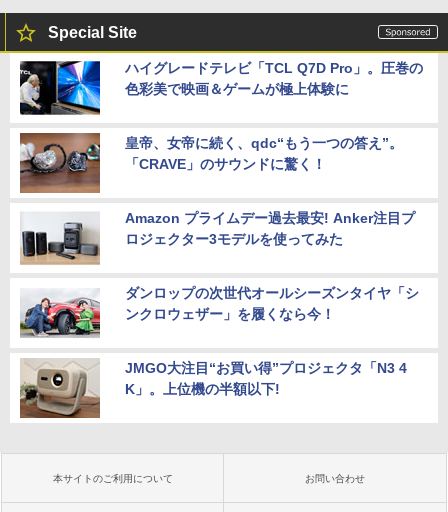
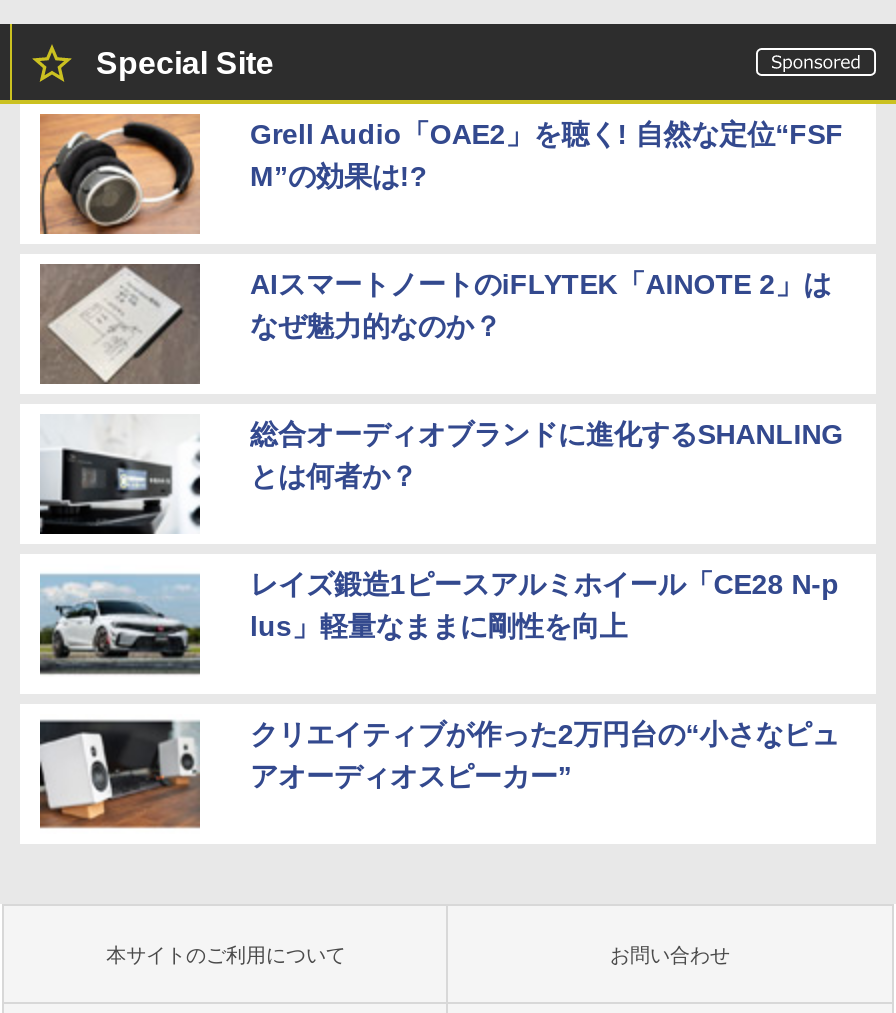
- [image]
- ハイグレードテレビ「TCL Q7D Pro」。圧巻の
- 色彩美で映画＆ゲームが極上体験に
+ [image]
+ Grell Audio「OAE2」を聴く! 自然な定位“FSF
+ M”の効果は!?

- [image]
- 皇帝、女帝に続く、qdc“もう一つの答え”。
- 「CRAVE」のサウンドに驚く！
+ [image]
+ AIスマートノートのiFLYTEK「AINOTE 2」は
+ なぜ魅力的なのか？

- [image]
- Amazon プライムデー過去最安! Anker注目プ
- ロジェクター3モデルを使ってみた
+ [image]
+ 総合オーディオブランドに進化するSHANLING
+ とは何者か？

- [image]
- ダンロップの次世代オールシーズンタイヤ「シ
- ンクロウェザー」を履くなら今！
+ [image]
+ レイズ鍛造1ピースアルミホイール「CE28 N-p
+ lus」軽量なままに剛性を向上

- [image]
- JMGO大注目“お買い得”プロジェクタ「N3 4
- K」。上位機の半額以下!
+ [image]
+ クリエイティブが作った2万円台の“小さなピュ
+ アオーディオスピーカー”
